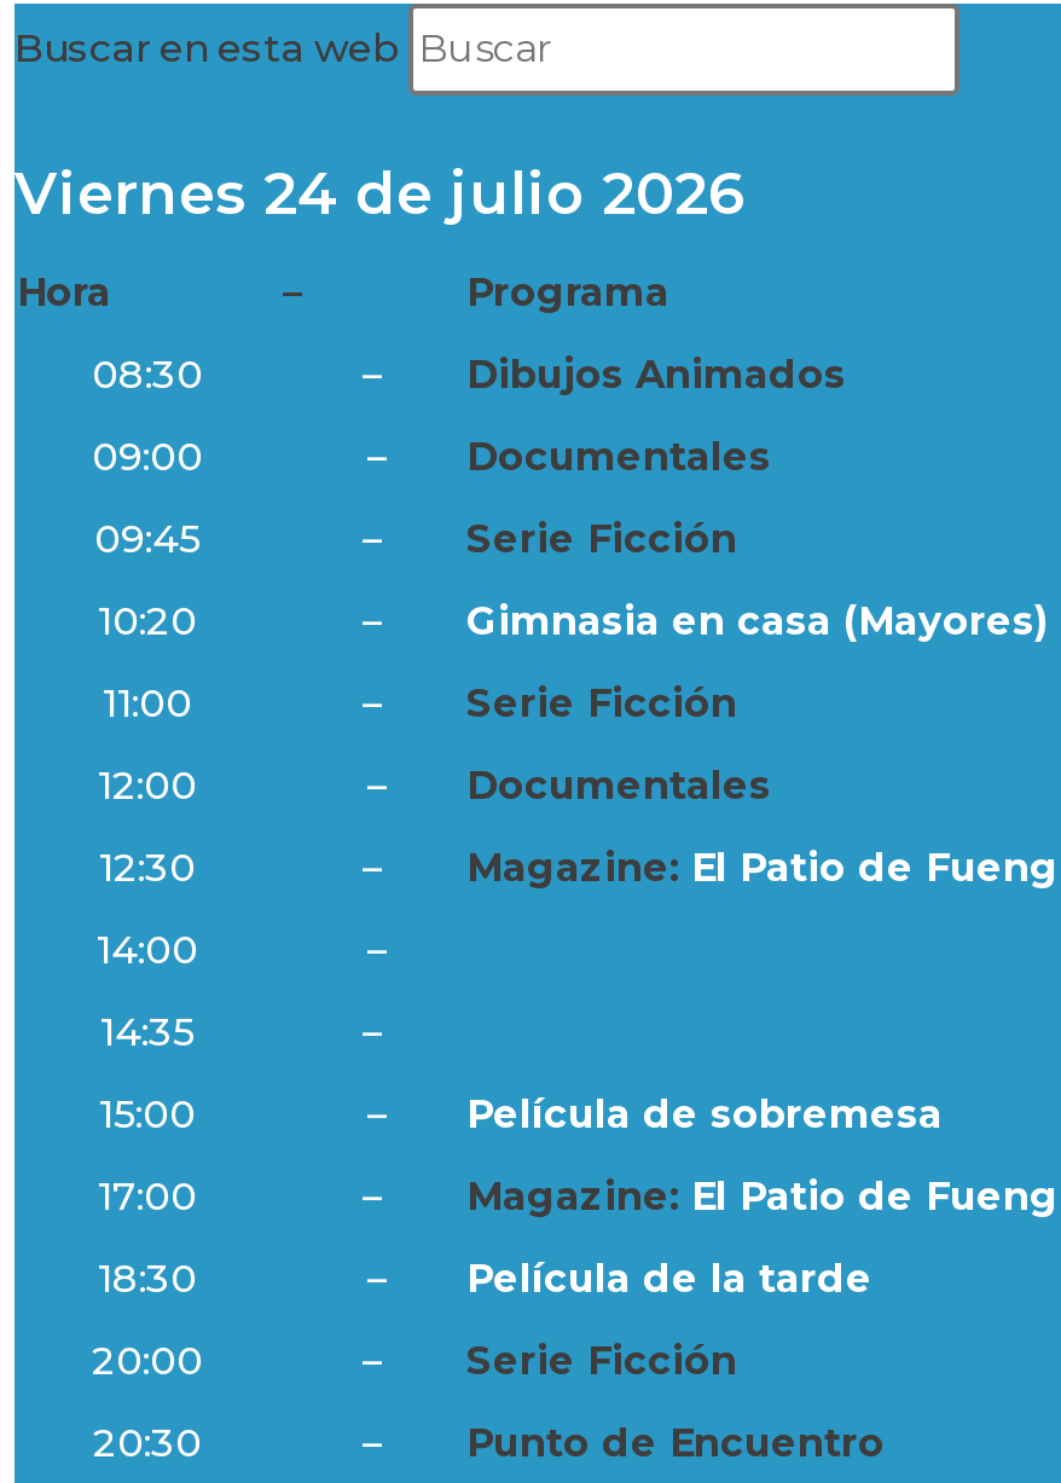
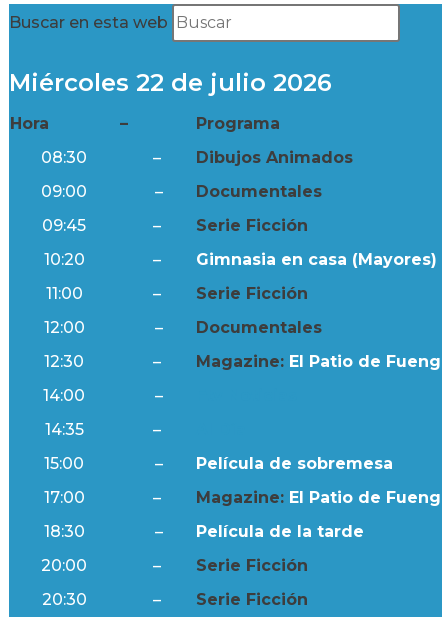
- Viernes 24 de julio 2026
+ Miércoles 22 de julio 2026

- Punto de Encuentro
+ Serie Ficción
